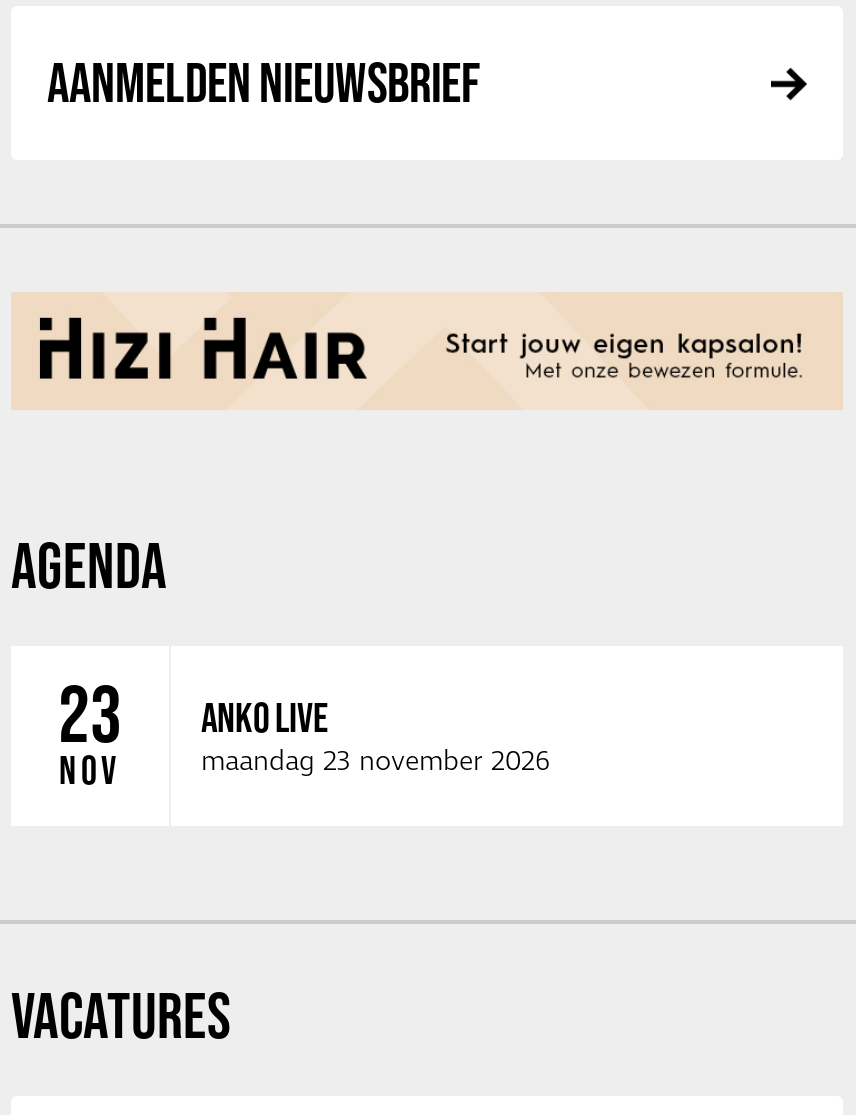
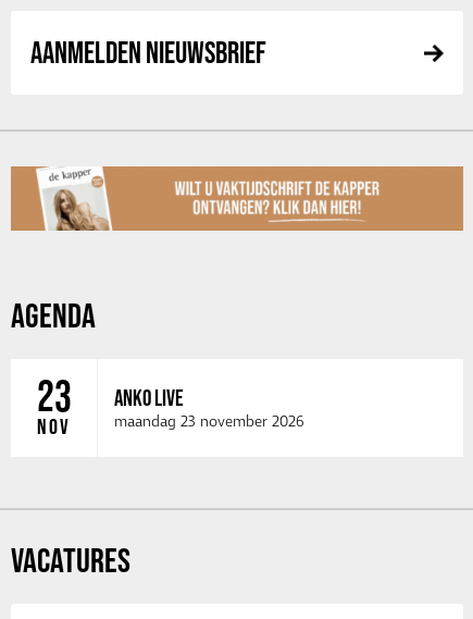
- [image]
+ [image]
